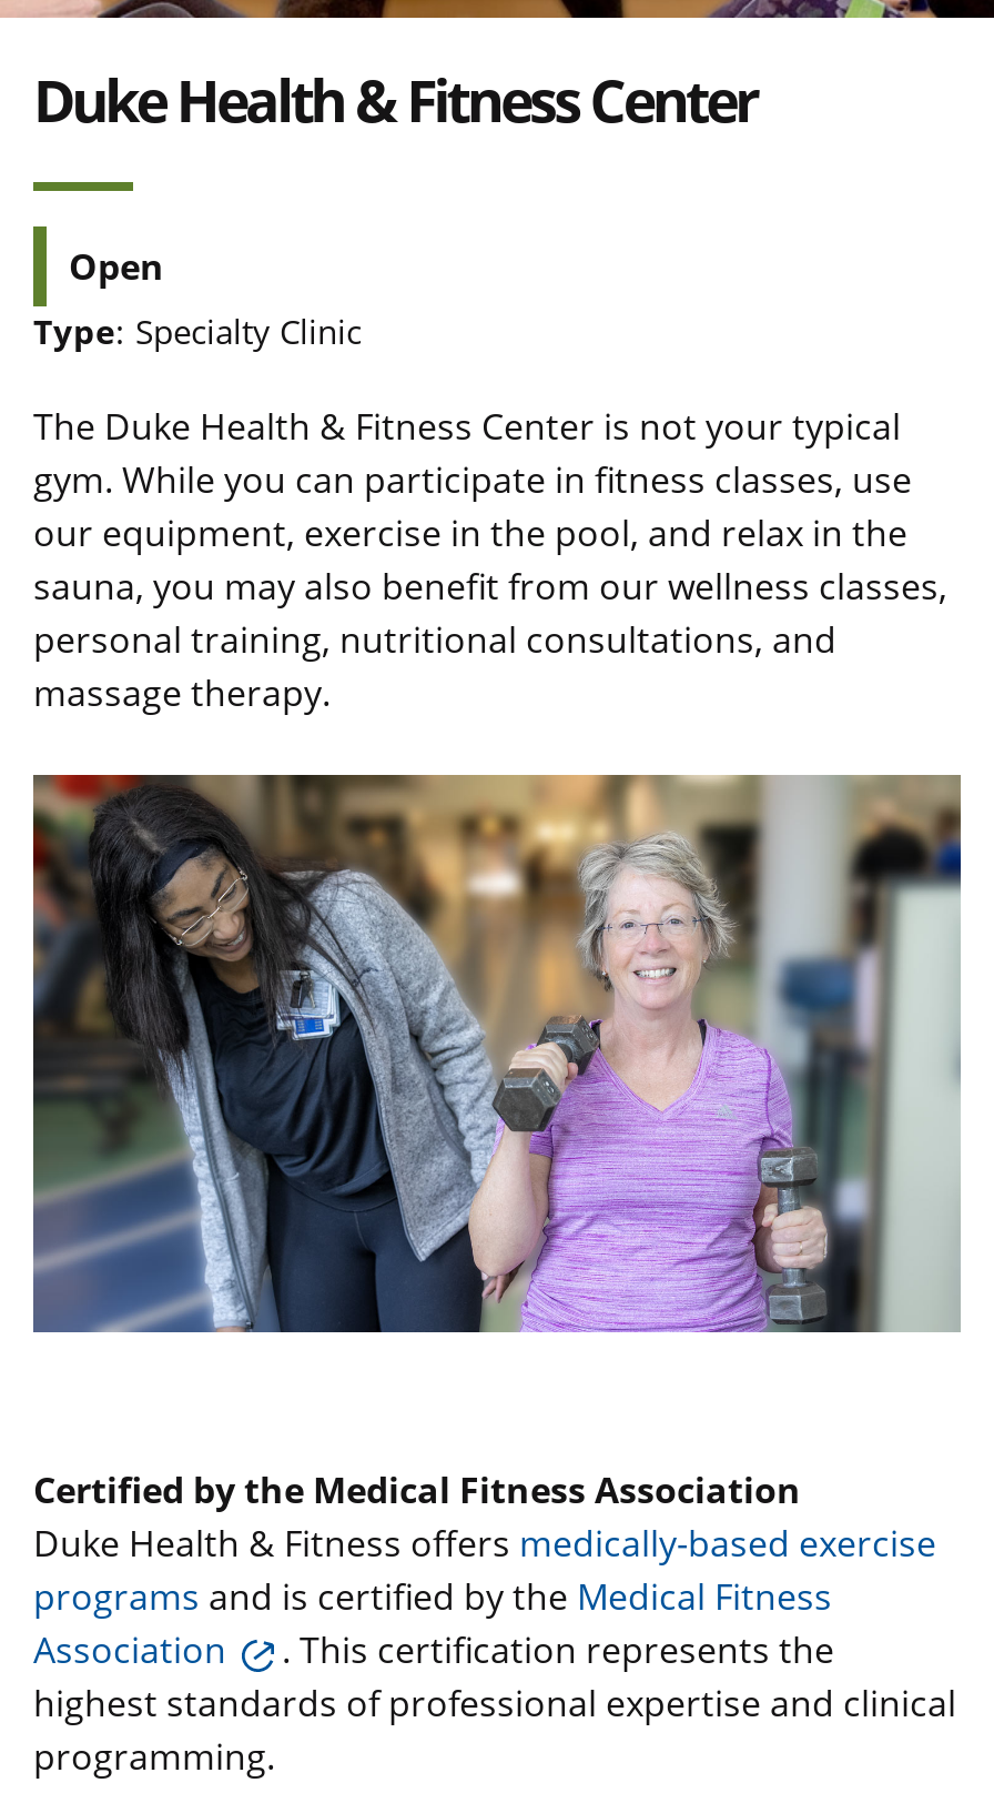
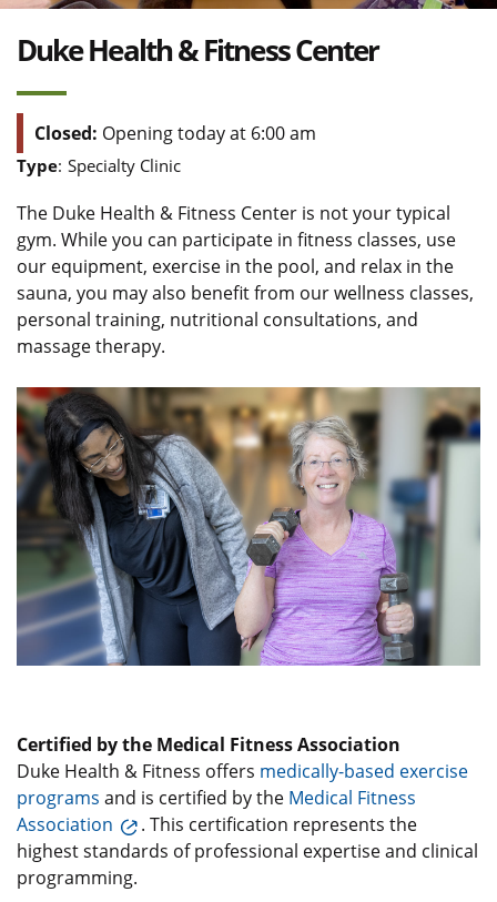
- Open
+ Closed: Opening today at 6:00 am
